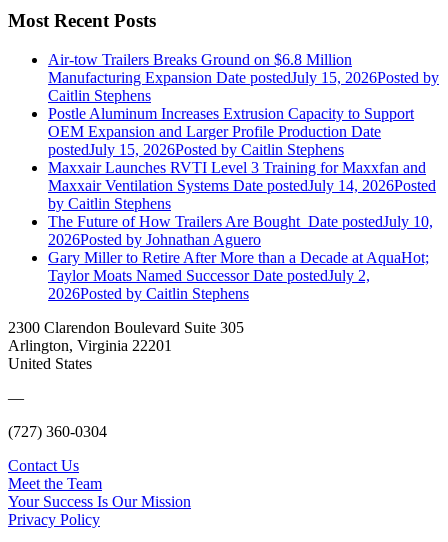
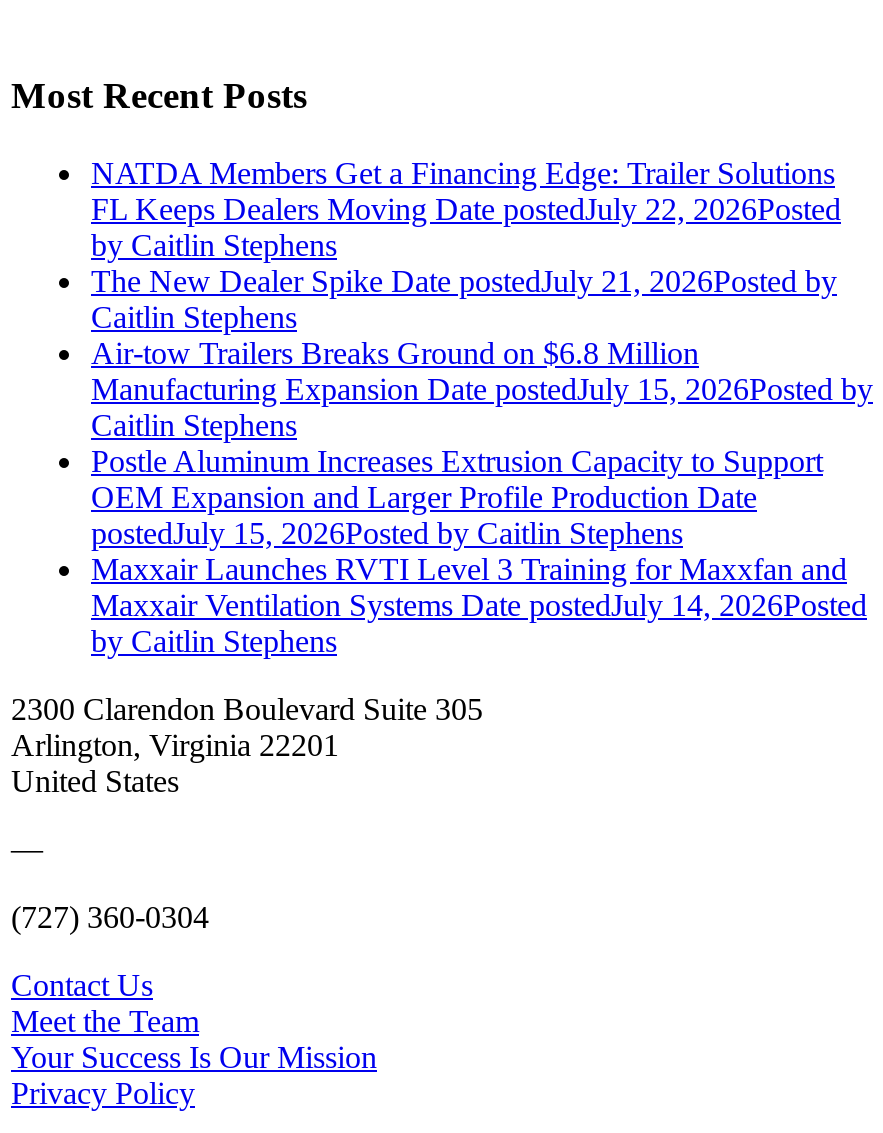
+ NATDA Members Get a Financing Edge: Trailer Solutions
+ FL Keeps Dealers Moving Date postedJuly 22, 2026Posted
+ by Caitlin Stephens
+ The New Dealer Spike Date postedJuly 21, 2026Posted by
+ Caitlin Stephens

moved down: Air-tow Trailers Breaks Ground on $6.8 Million | Manufacturing Expansion Date postedJuly 15, 2026Posted by | Caitlin Stephens | ... | Maxxair Ventilation Systems Date postedJuly 14, 2026Posted | by Caitlin Stephens

- The Future of How Trailers Are Bought Date postedJuly 10,
- 2026Posted by Johnathan Aguero
- Gary Miller to Retire After More than a Decade at AquaHot;
- Taylor Moats Named Successor Date postedJuly 2,
- 2026Posted by Caitlin Stephens
